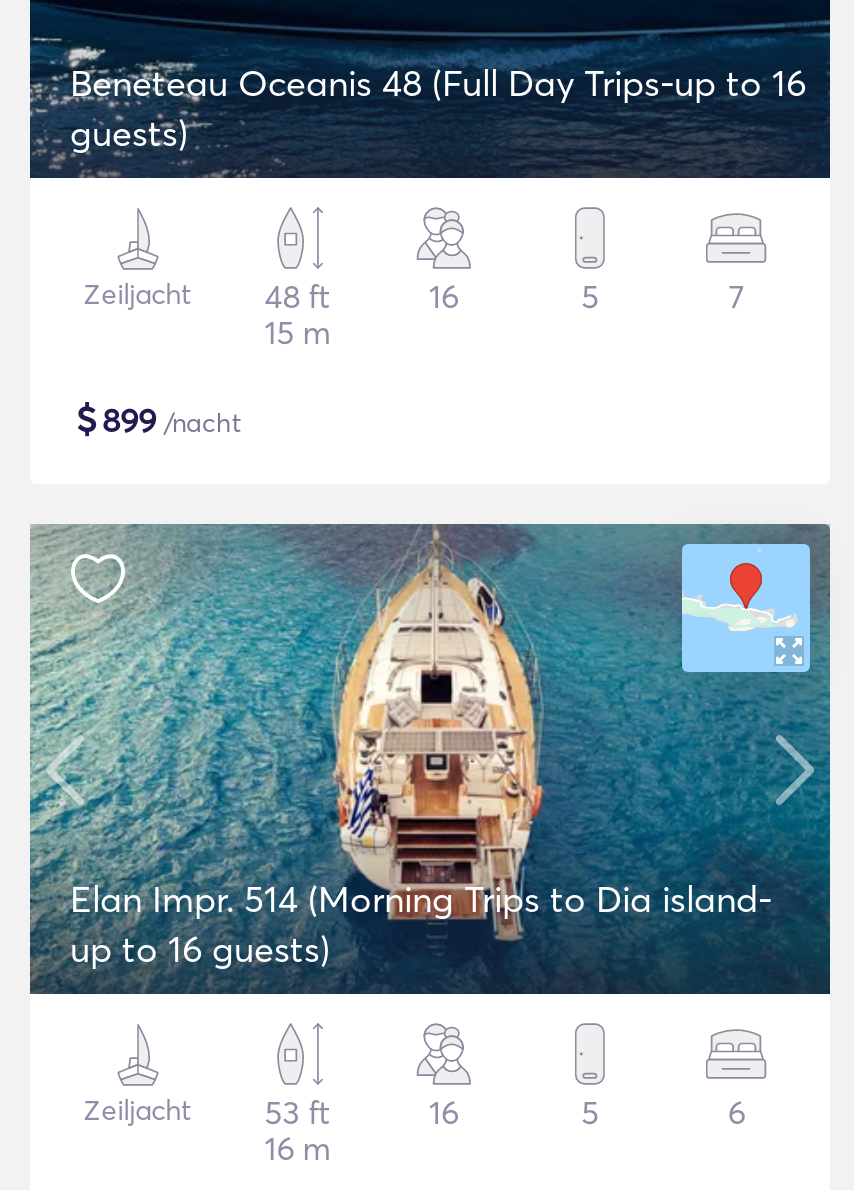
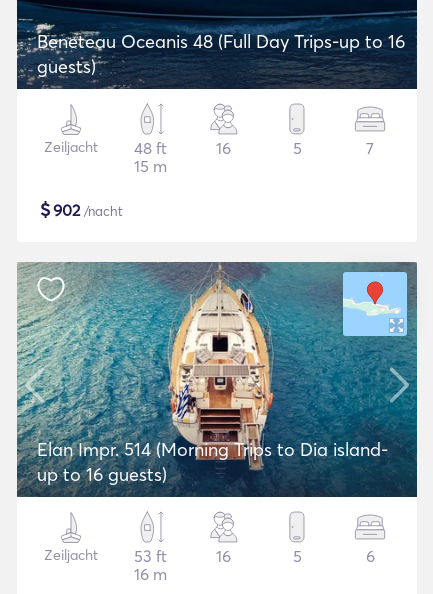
- $899 /nacht
+ $902 /nacht
